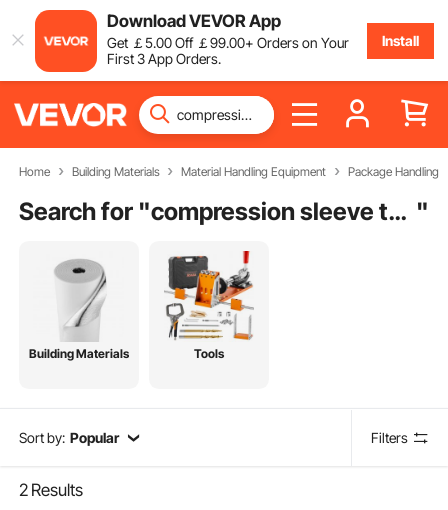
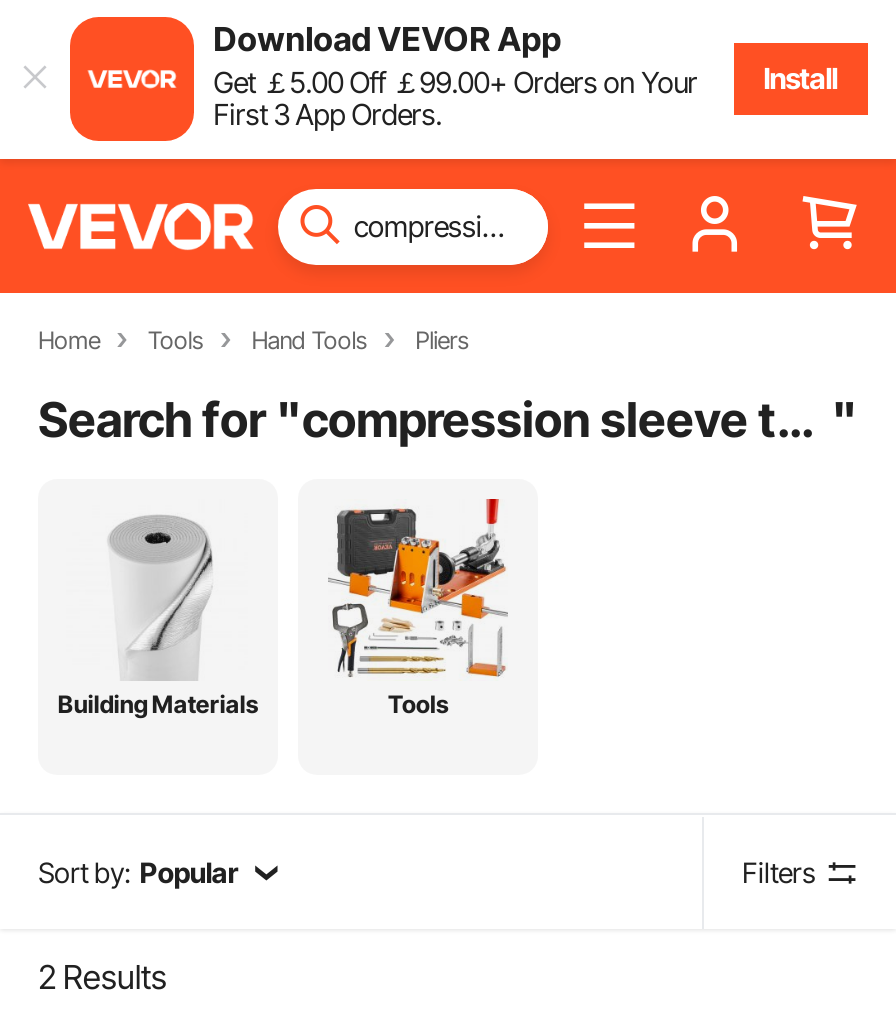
- Building Materials
- Material Handling Equipment
- Package Handling
+ Tools
+ Hand Tools
+ Pliers
